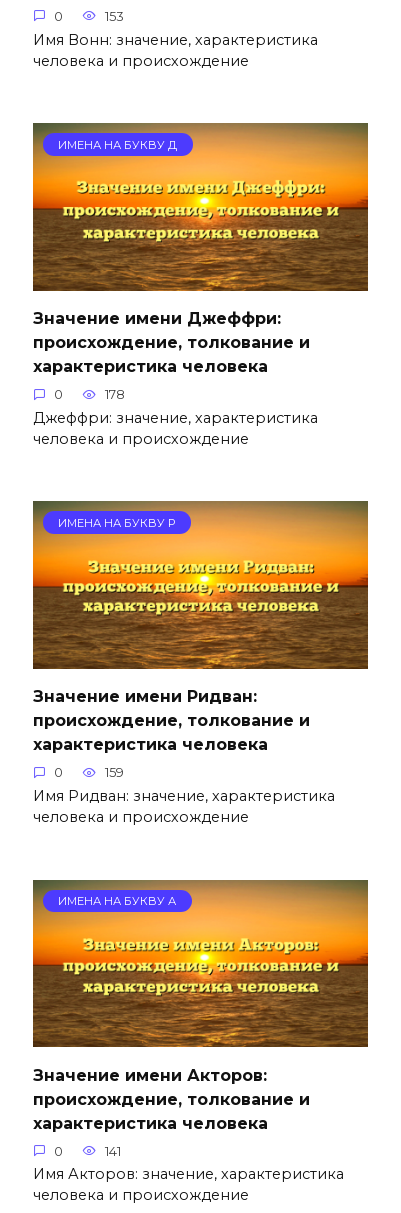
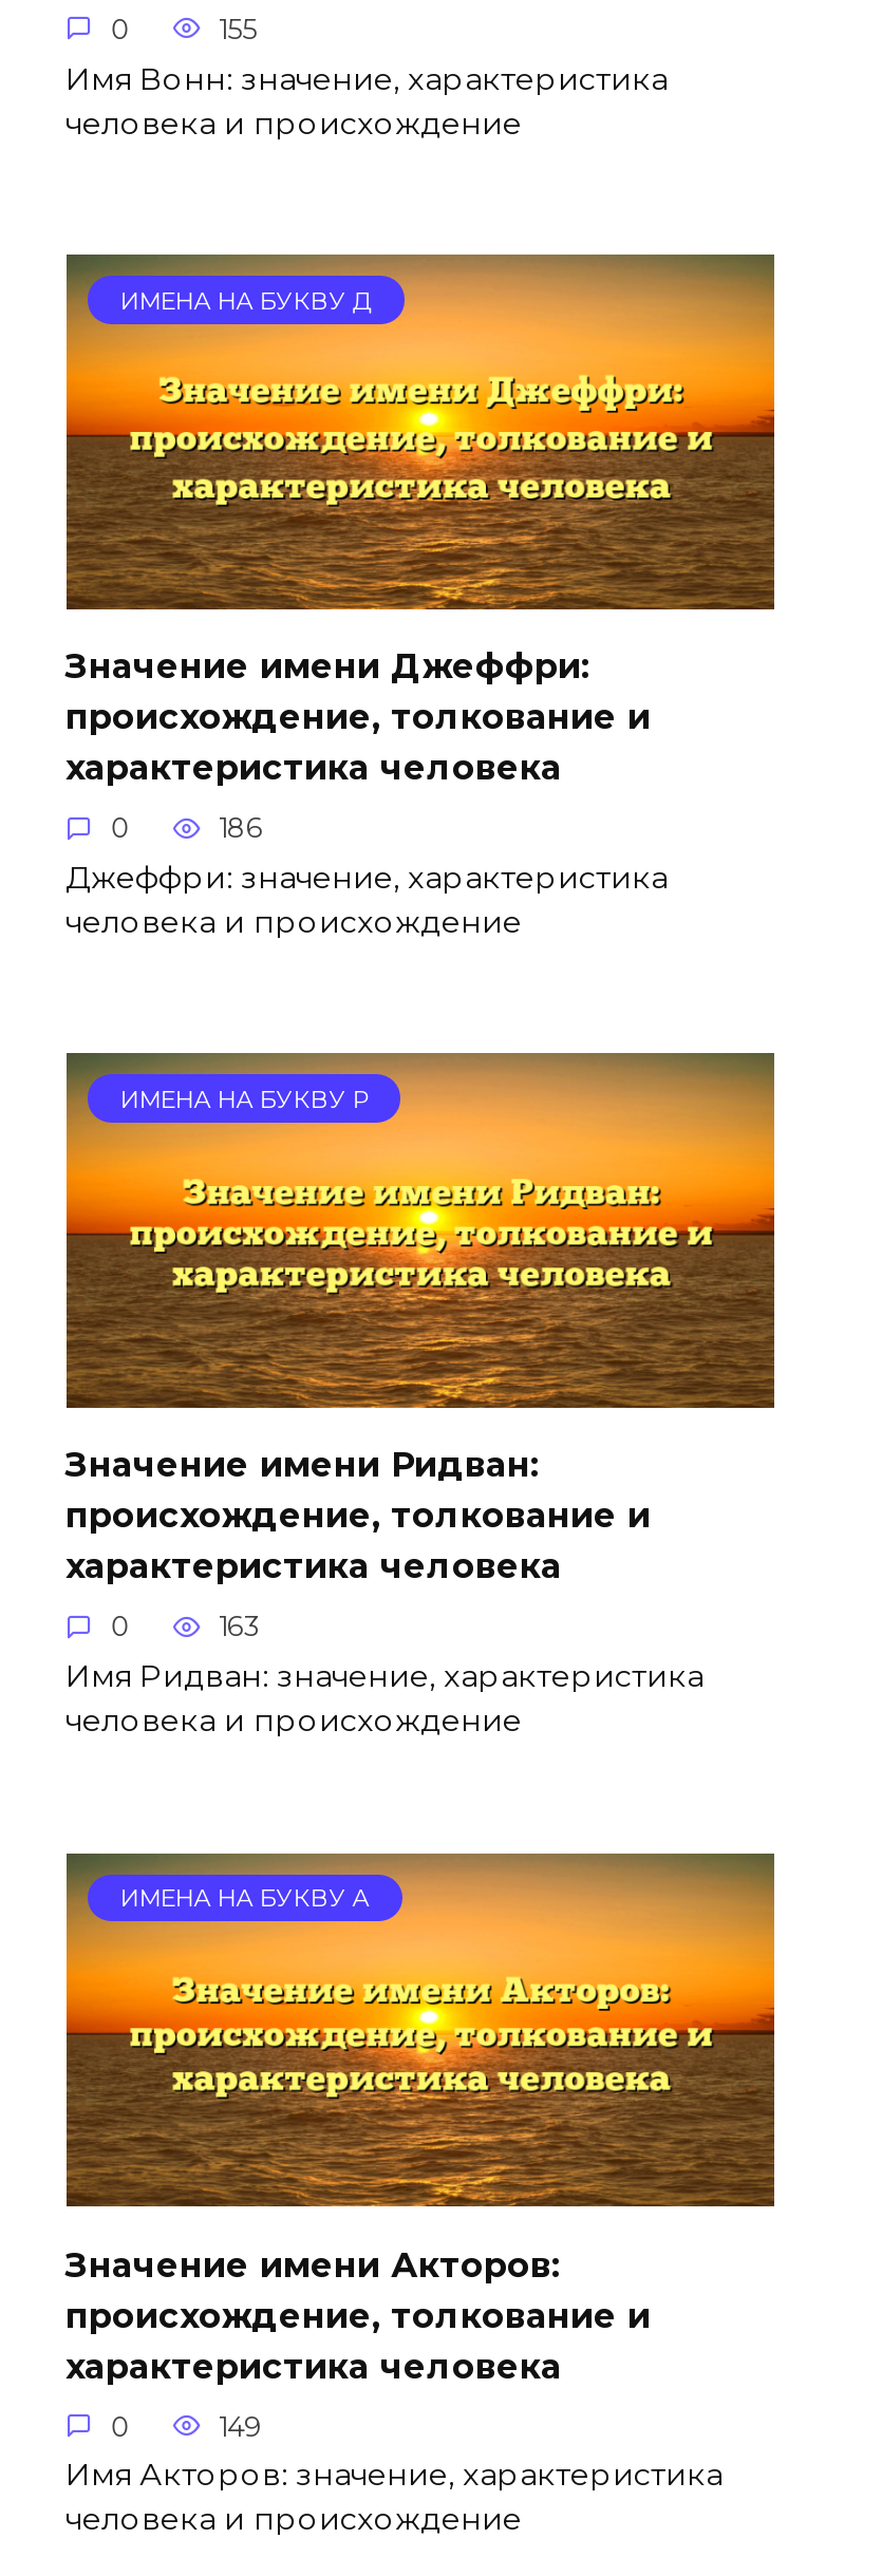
- 153
+ 155

- 178
+ 186

- 159
+ 163

- 141
+ 149
